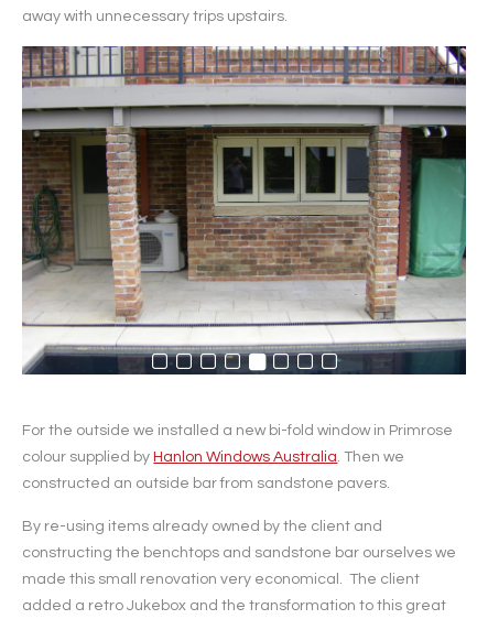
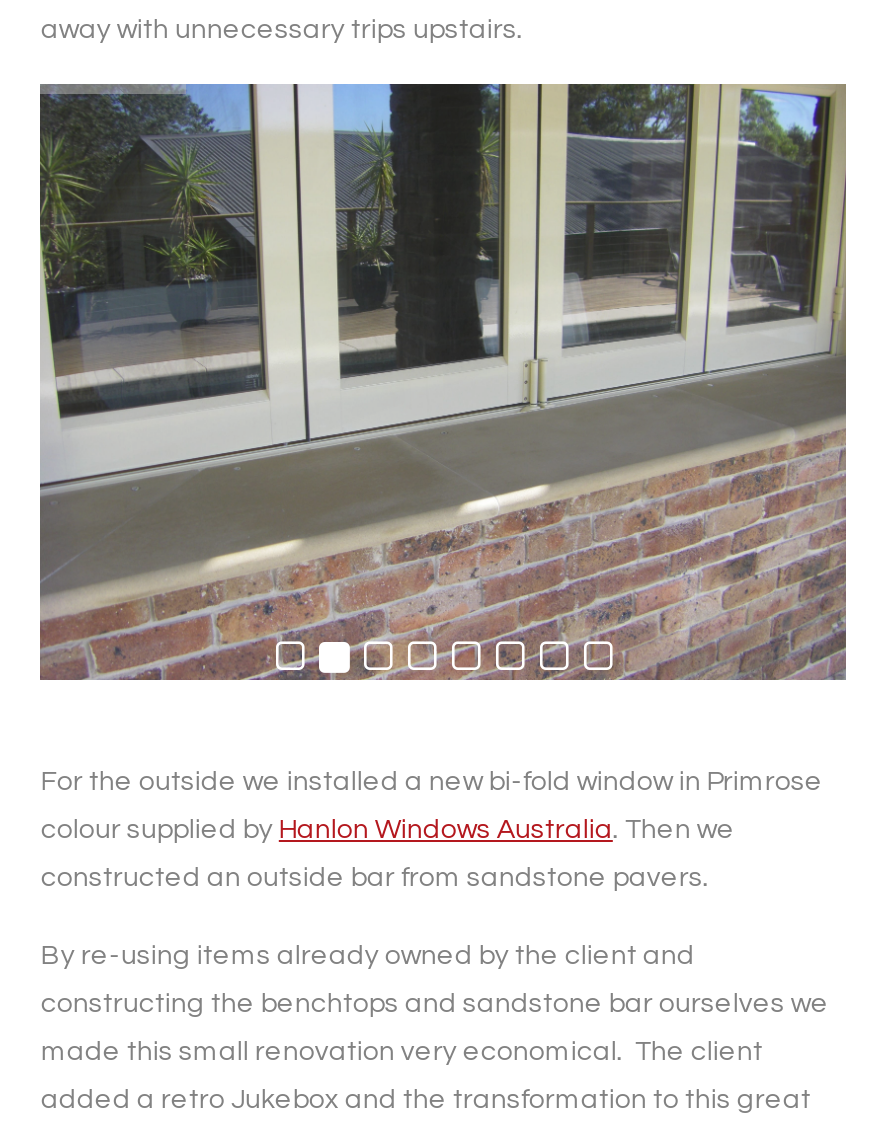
- [image]
+ [image]
